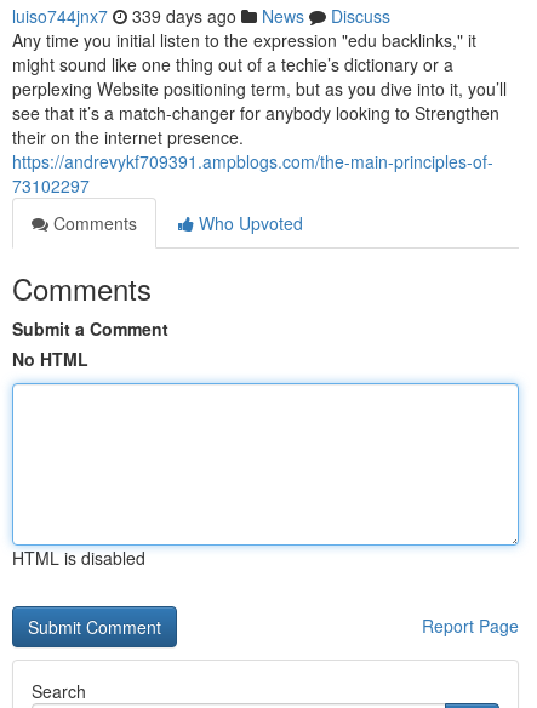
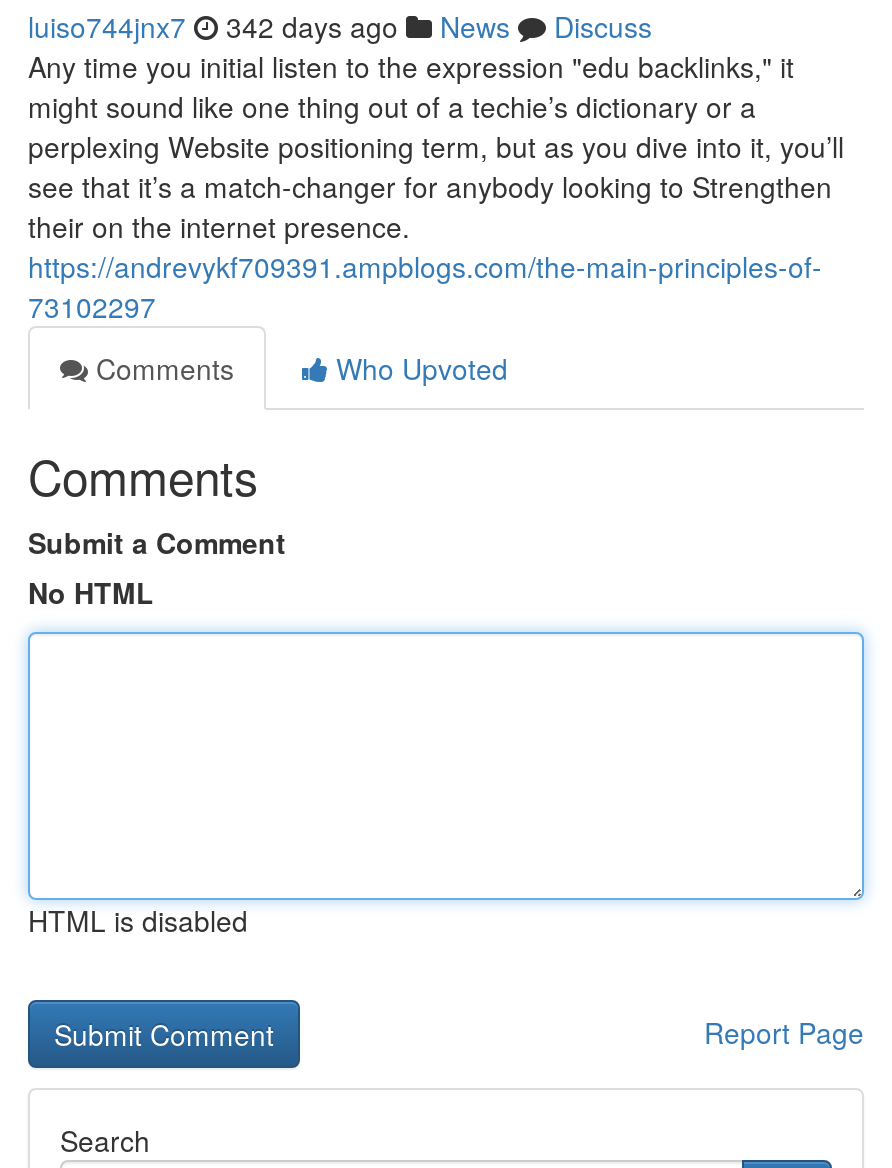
- luiso744jnx7 339 days ago News Discuss
+ luiso744jnx7 342 days ago News Discuss
